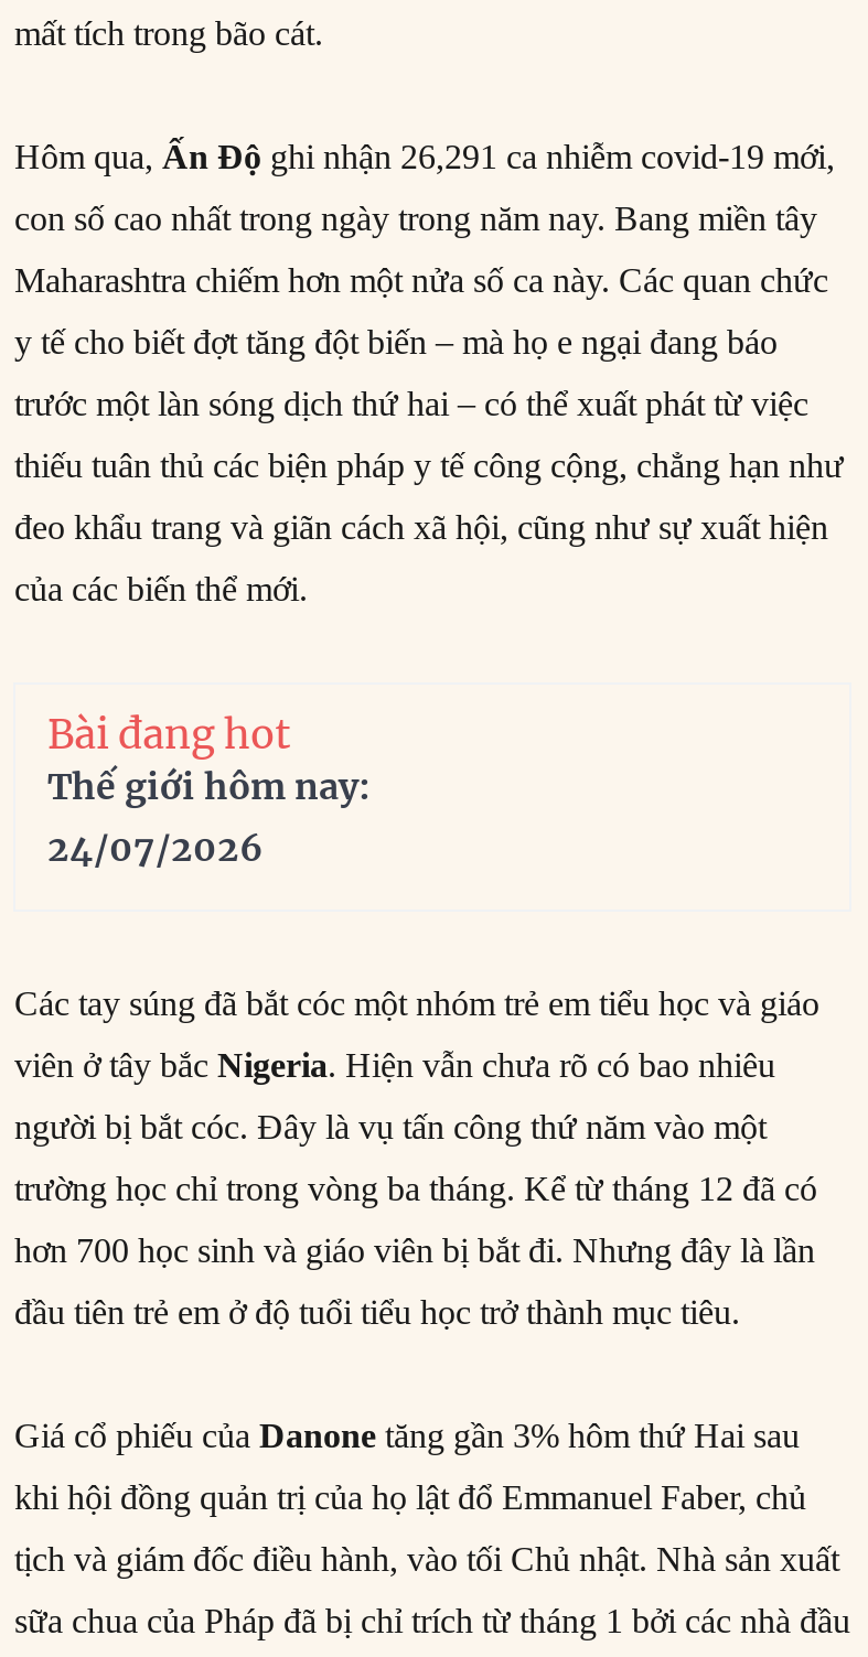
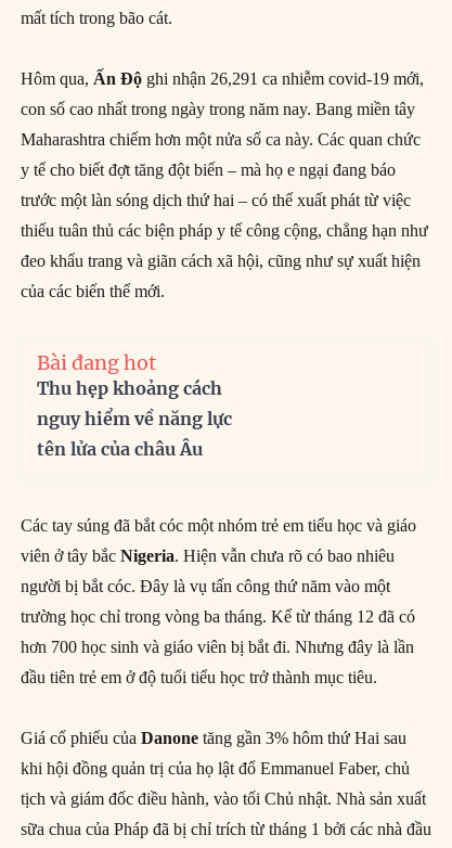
- Thế giới hôm nay:
- 24/07/2026
+ Thu hẹp khoảng cách
+ nguy hiểm về năng lực
+ tên lửa của châu Âu
